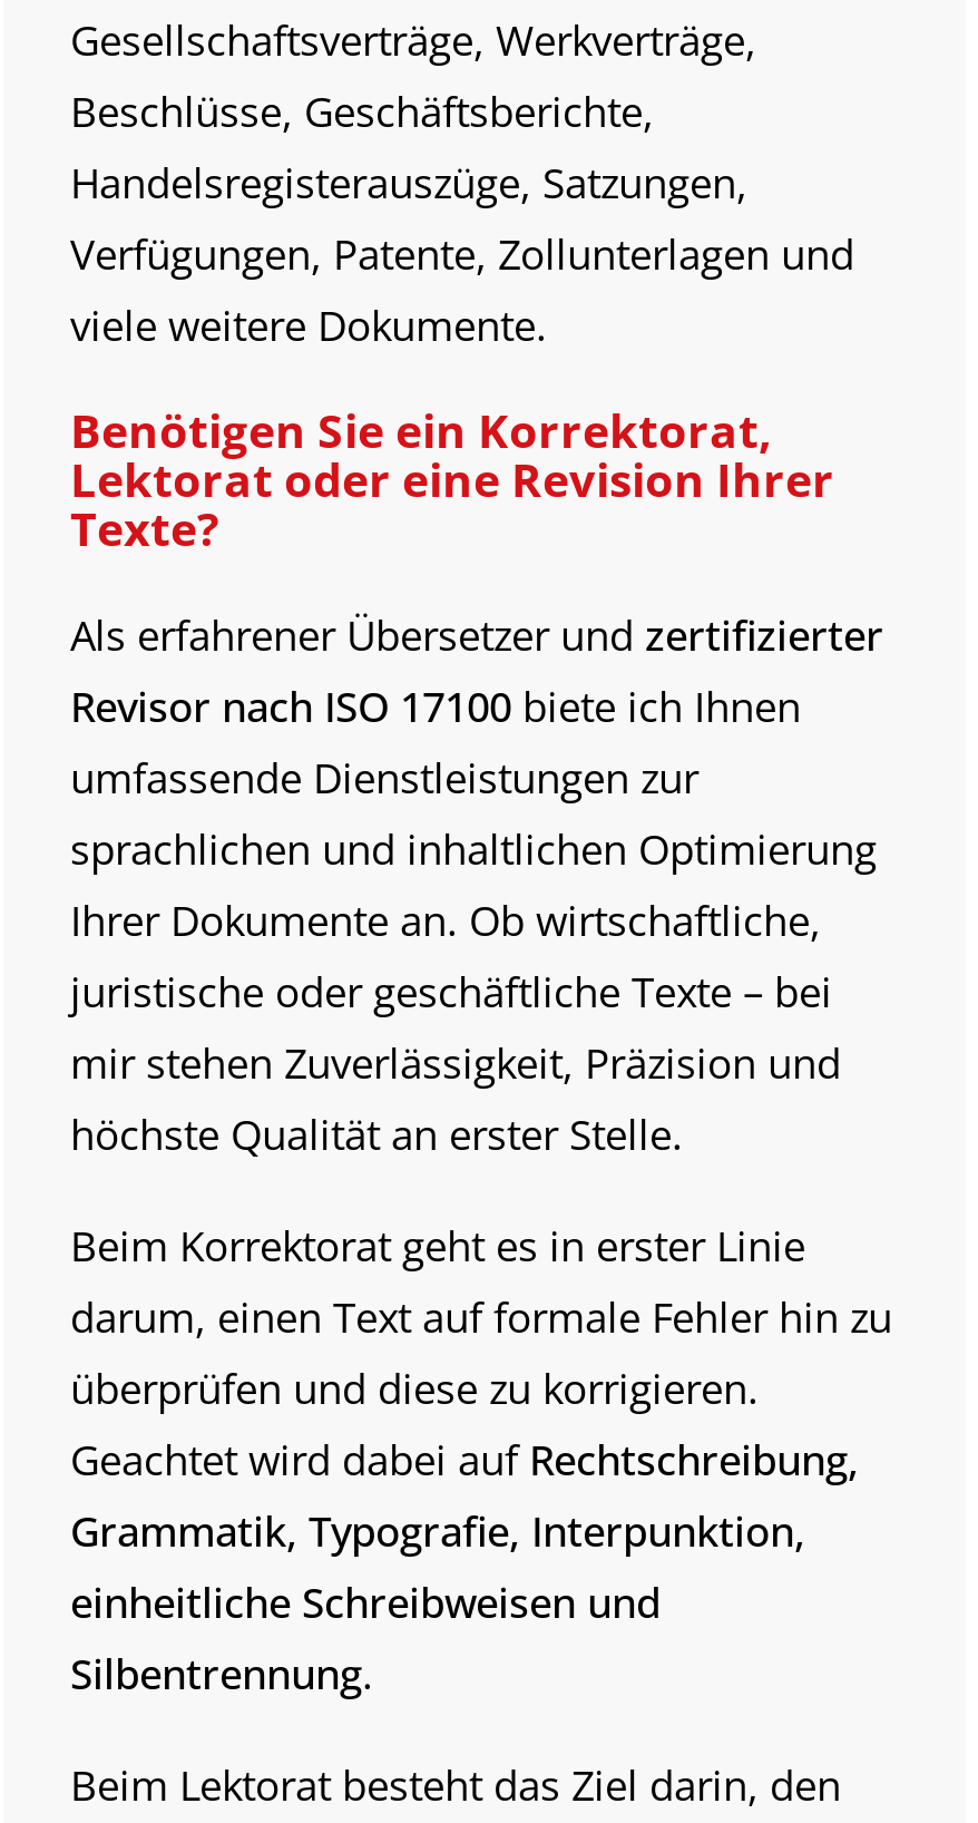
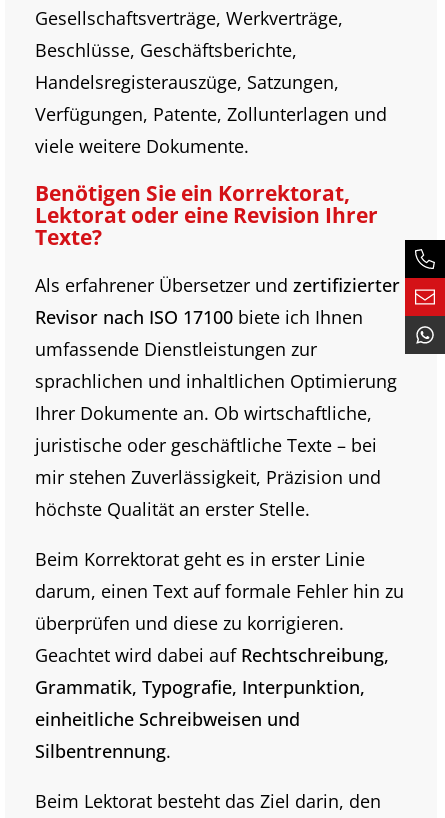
+ [image]
